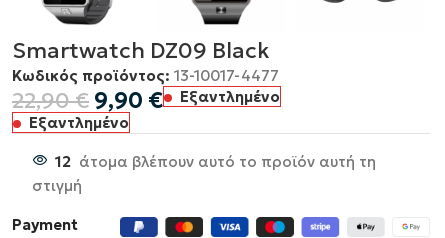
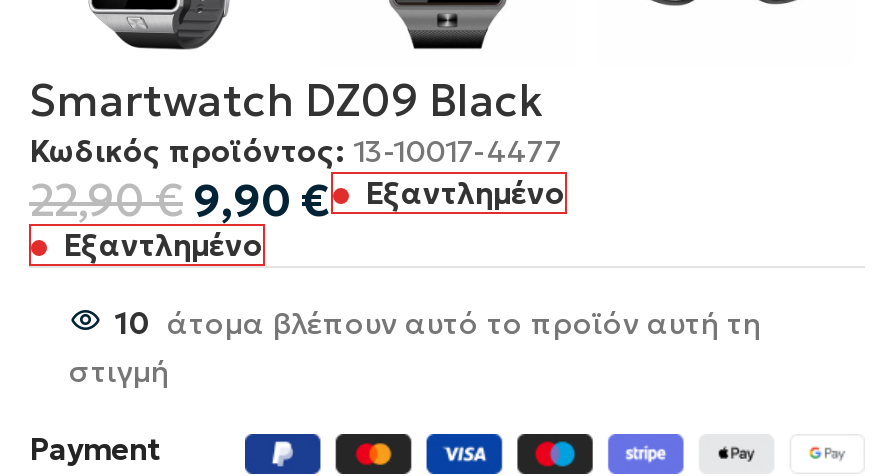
- 12 άτομα βλέπουν αυτό το προϊόν αυτή τη
+ 10 άτομα βλέπουν αυτό το προϊόν αυτή τη
